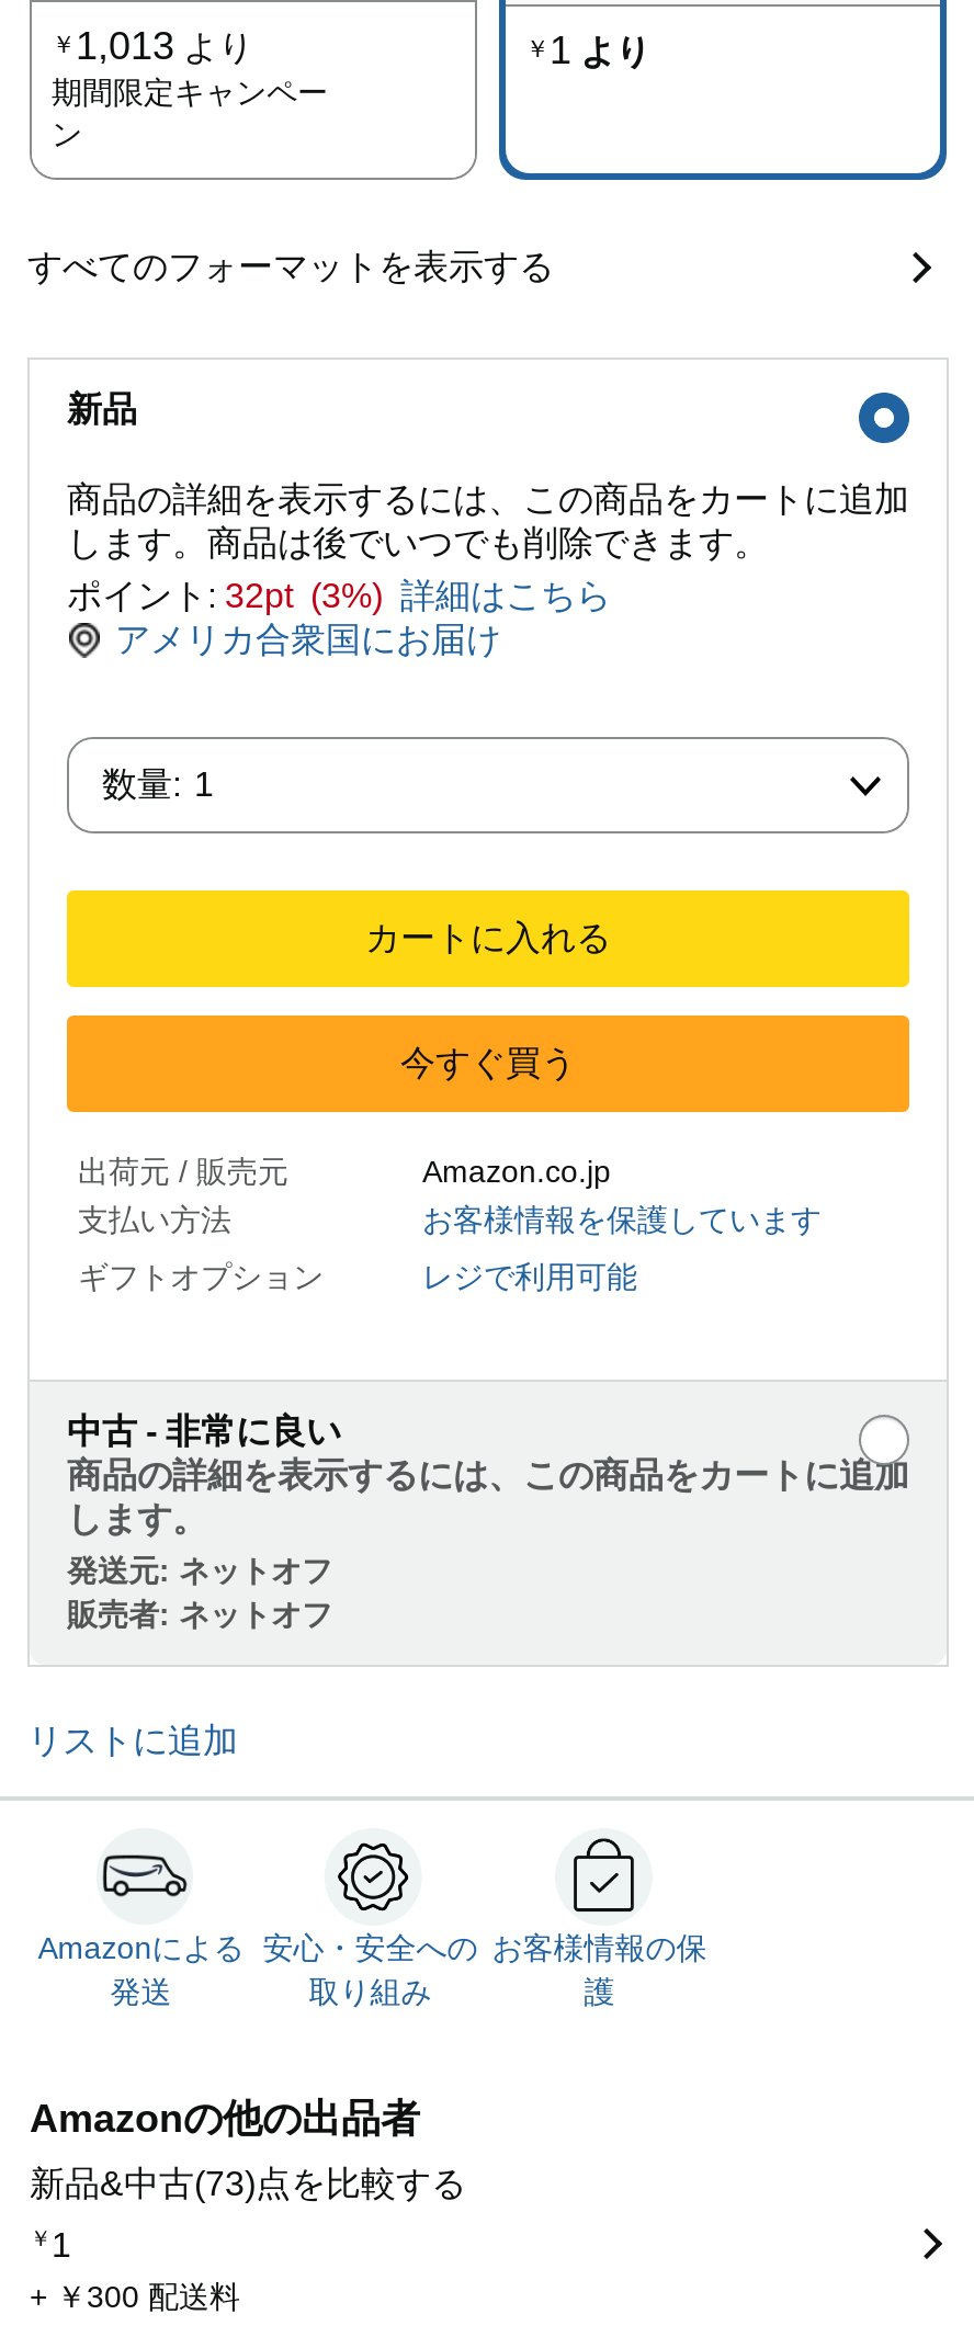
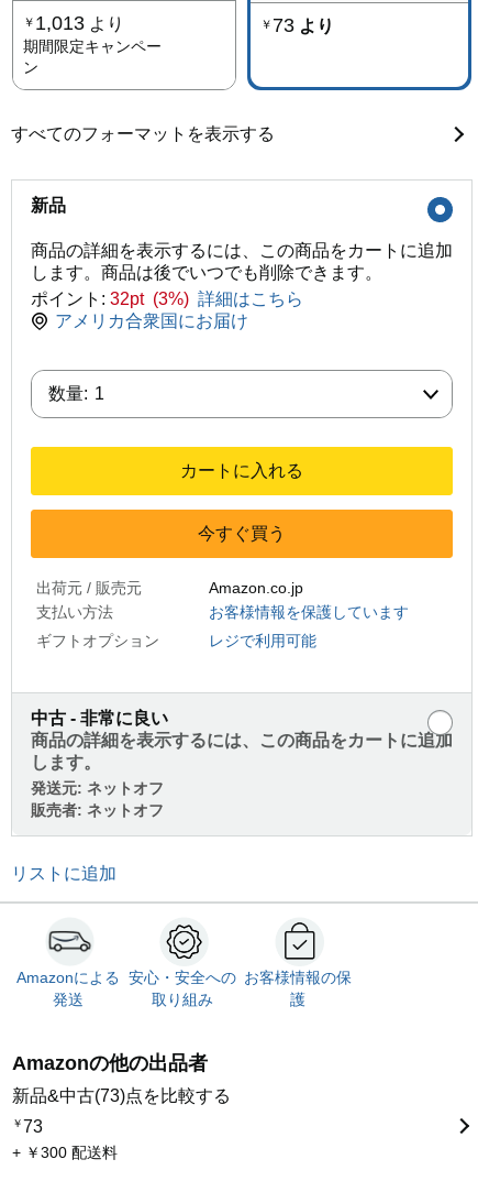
- ￥1より
+ ￥73より

- ￥1
+ ￥73
